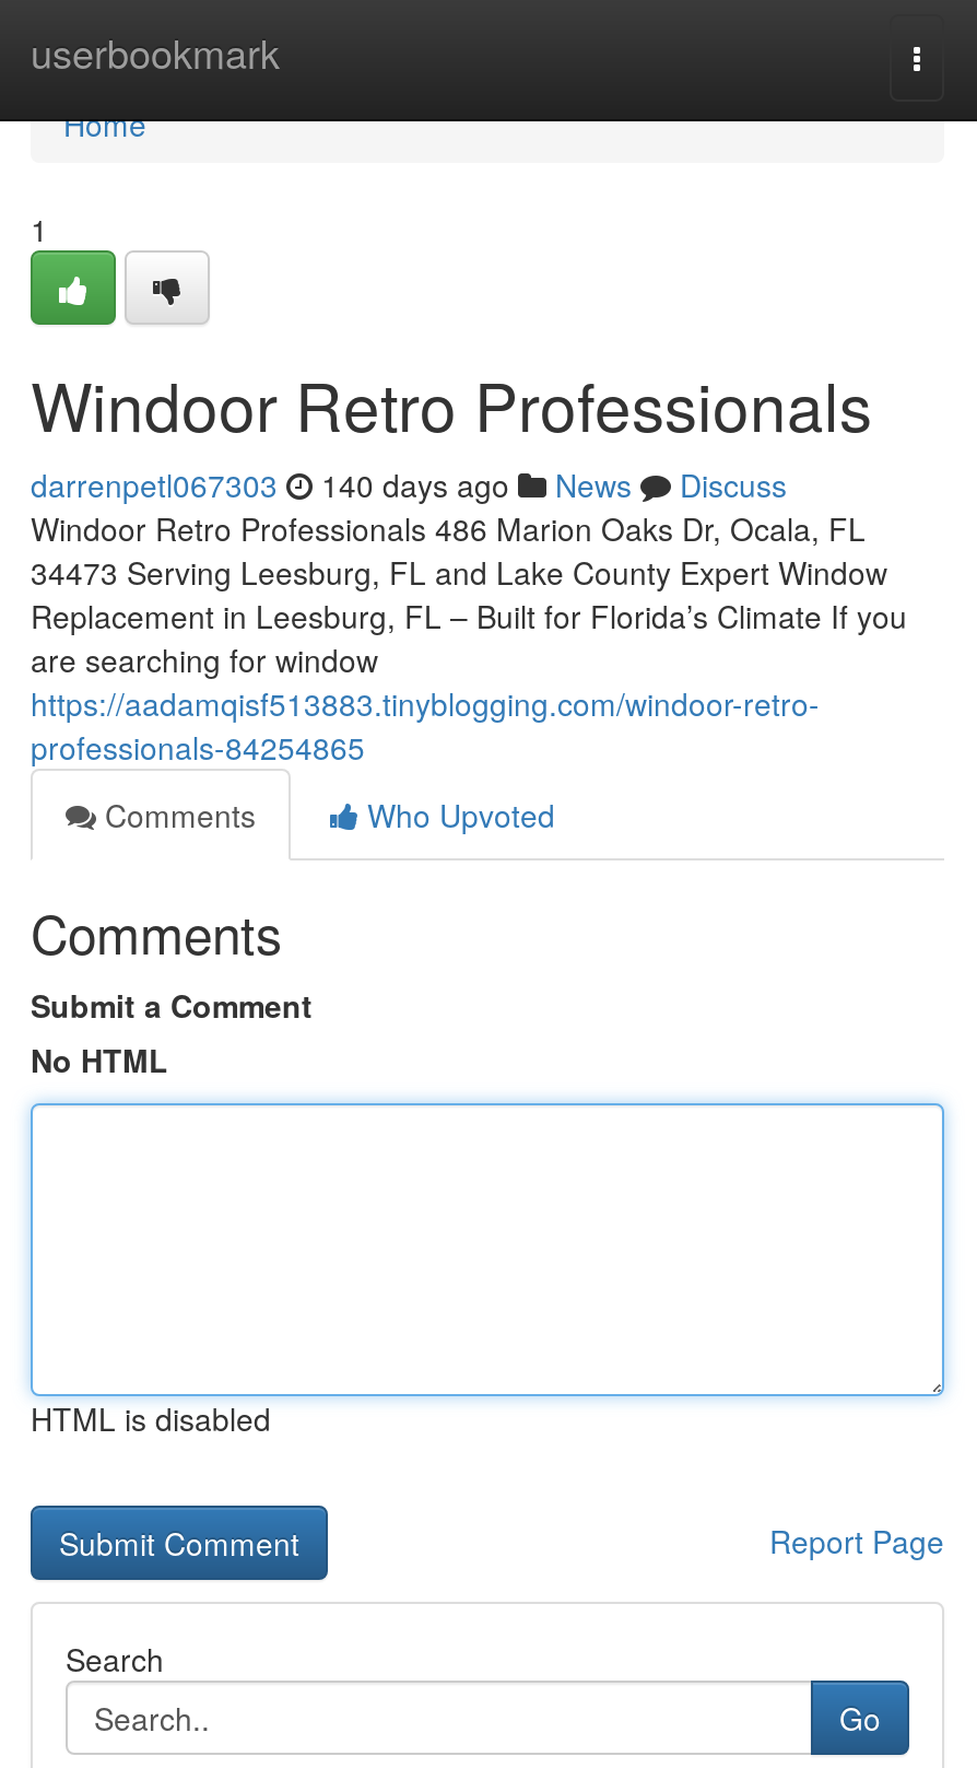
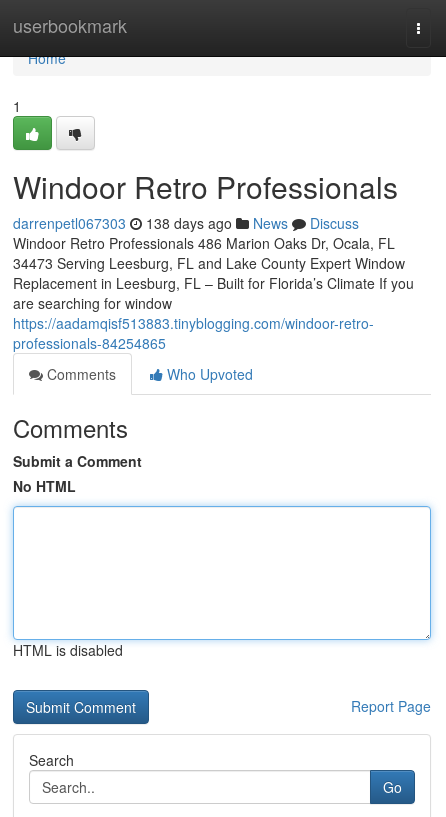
- darrenpetl067303 140 days ago News Discuss
+ darrenpetl067303 138 days ago News Discuss
